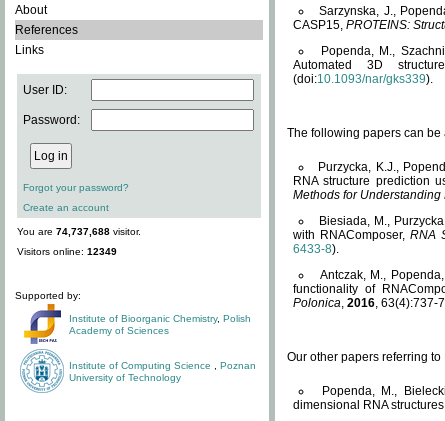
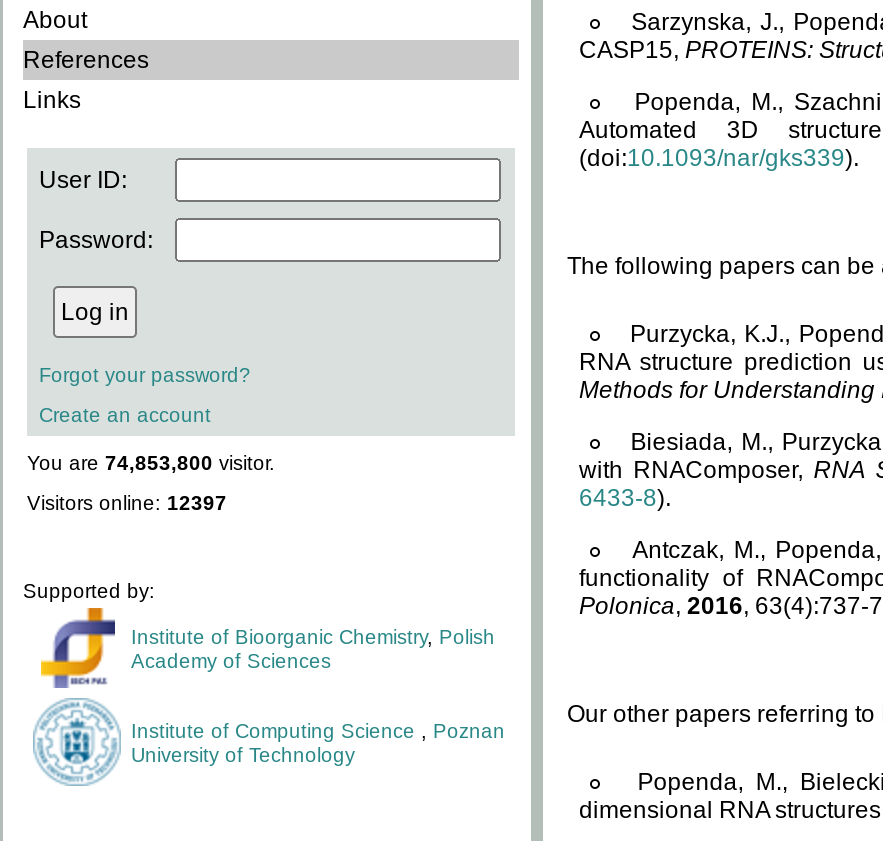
- You are 74,737,688 visitor.
+ You are 74,853,800 visitor.

- Visitors online: 12349
+ Visitors online: 12397
